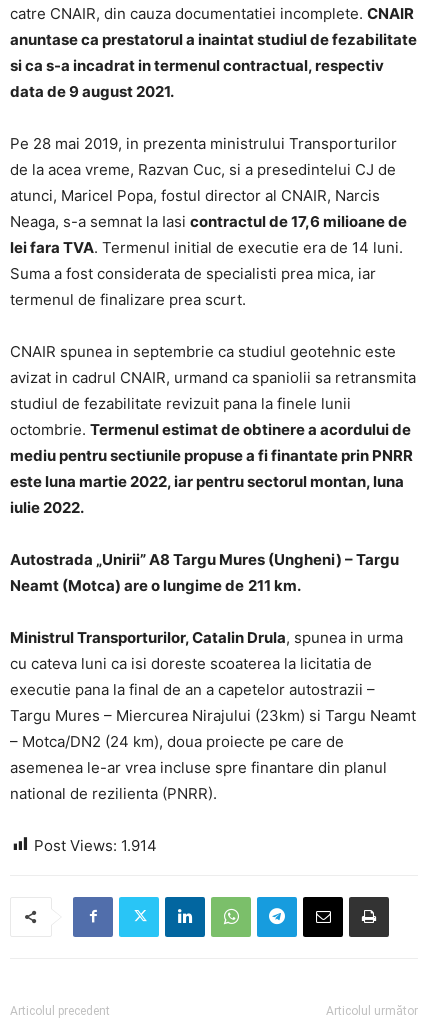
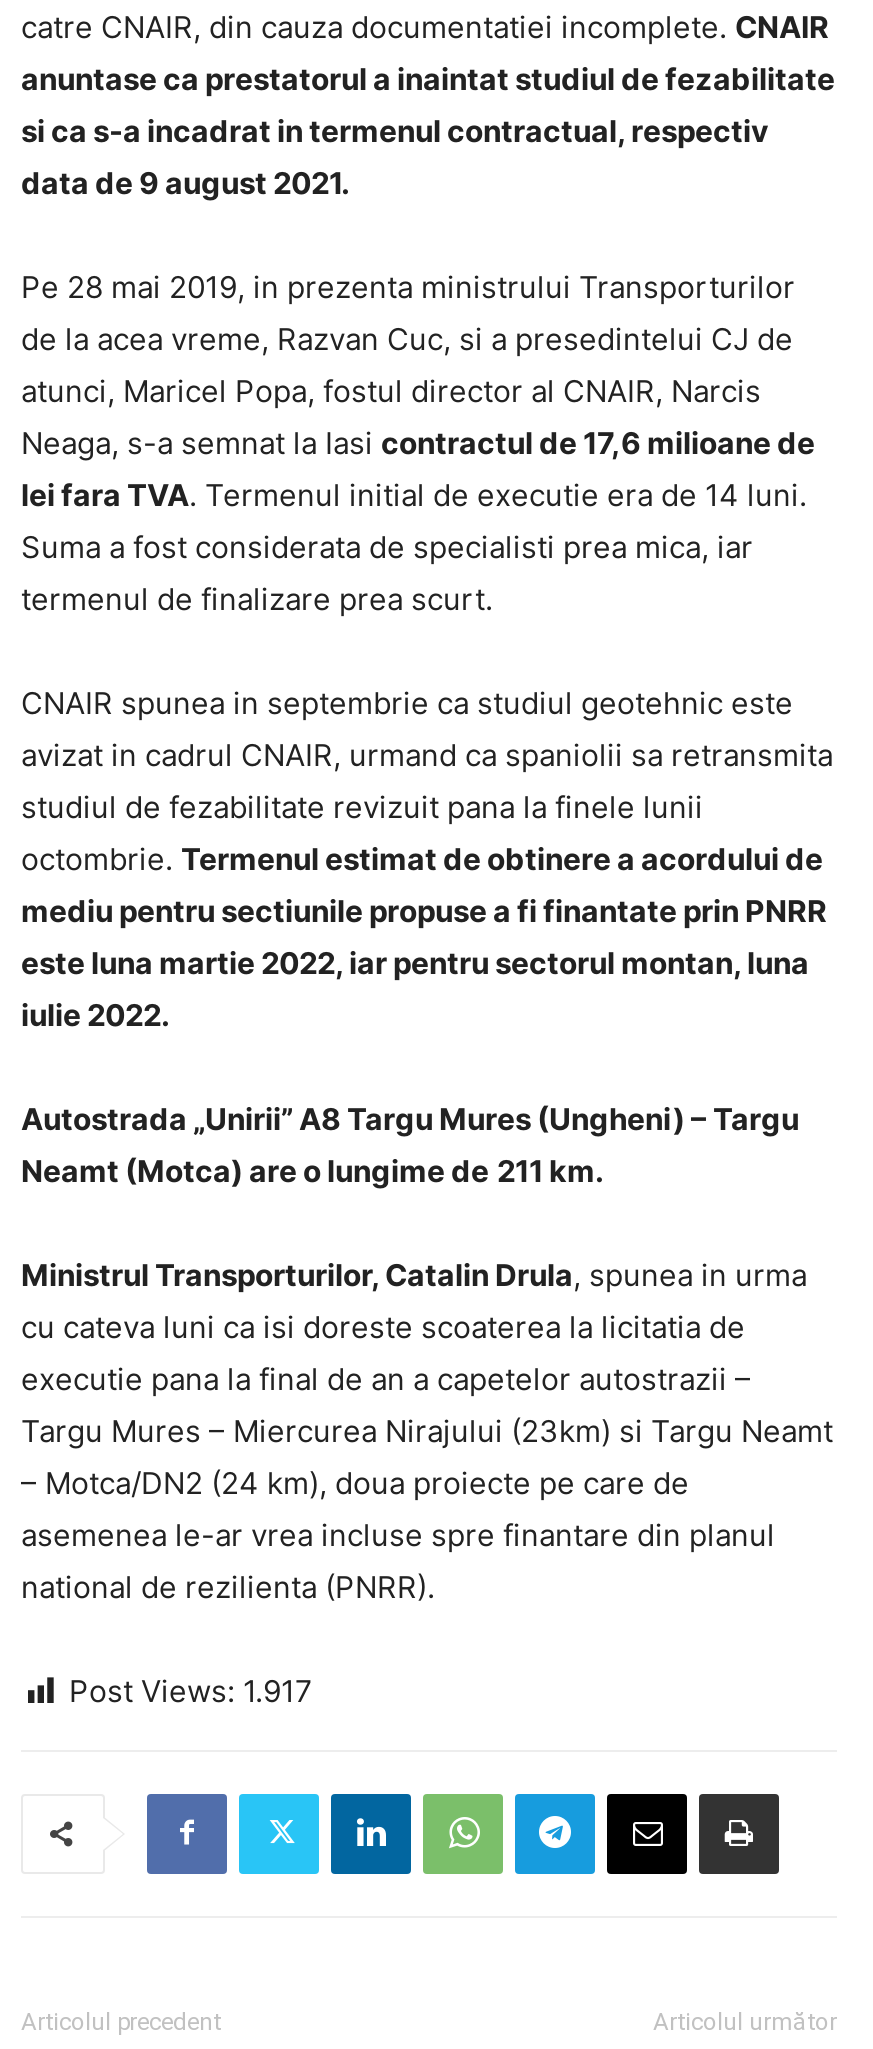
- Post Views: 1.914
+ Post Views: 1.917
